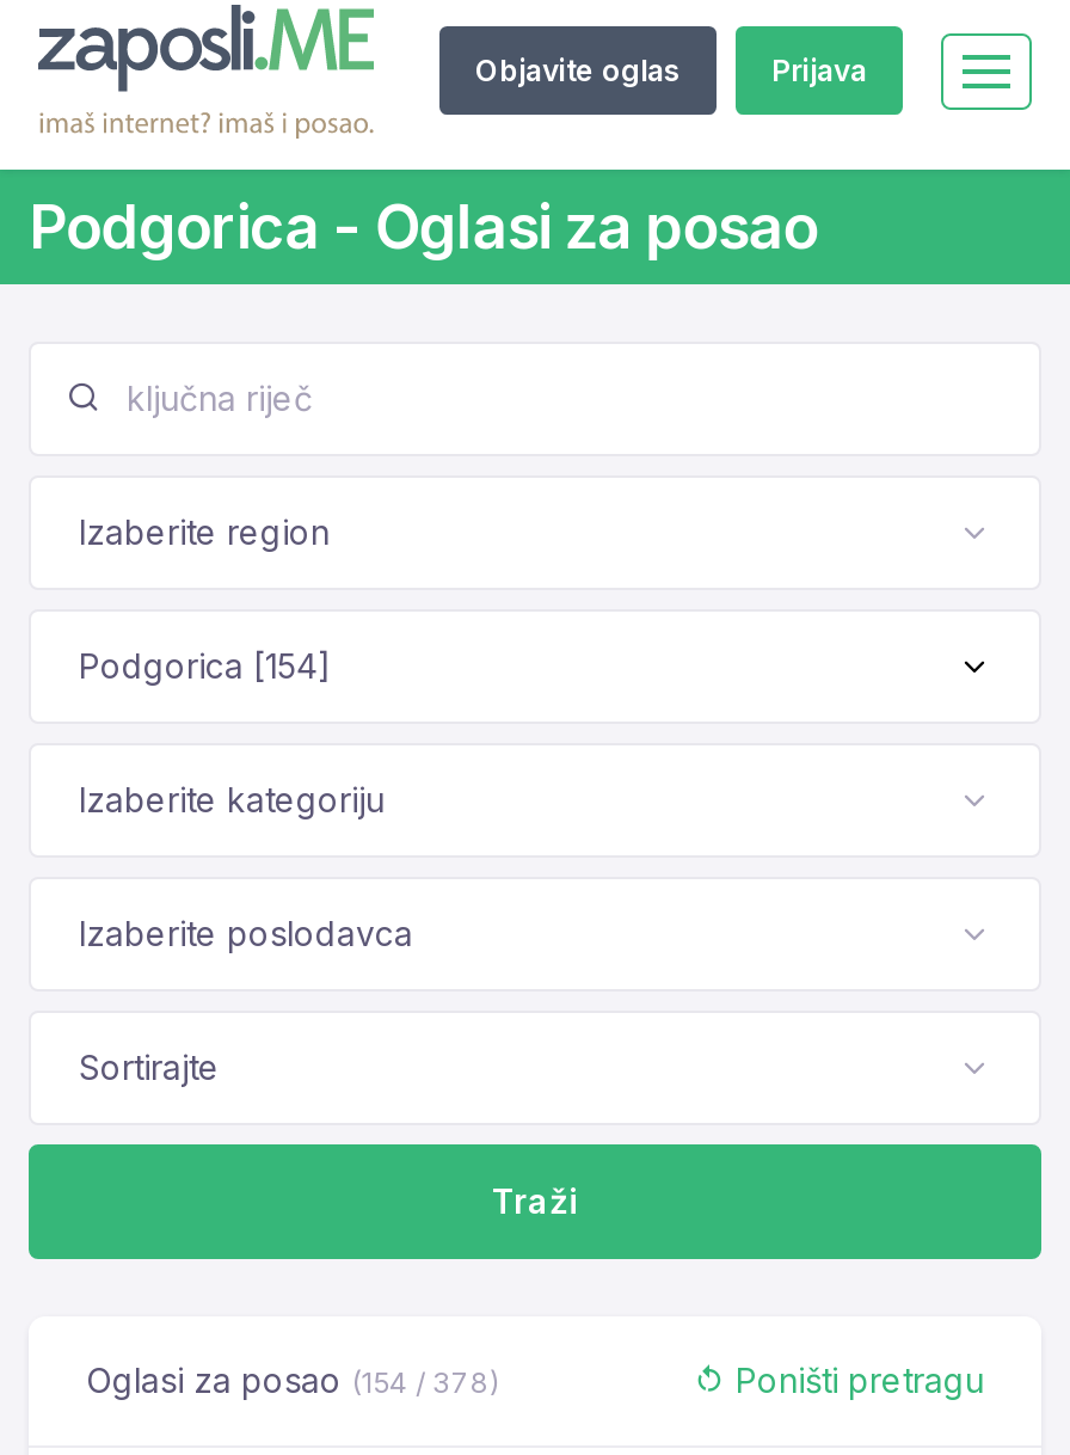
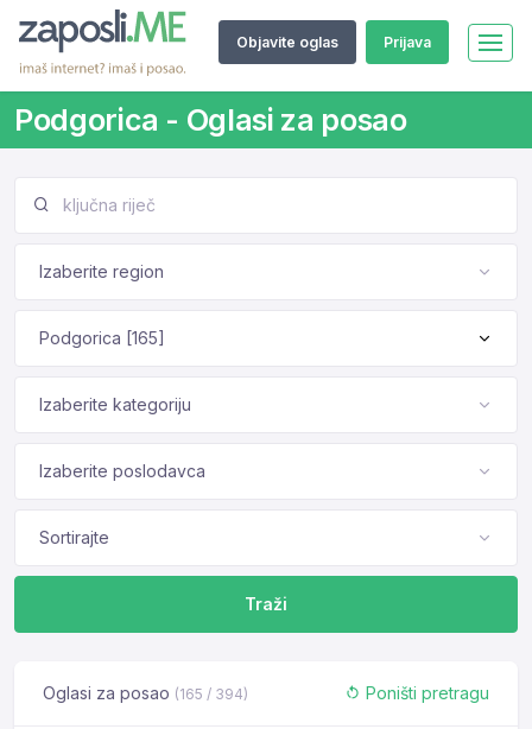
- Podgorica [154]
+ Podgorica [165]

- Oglasi za posao (154 / 378)
+ Oglasi za posao (165 / 394)
